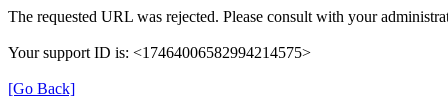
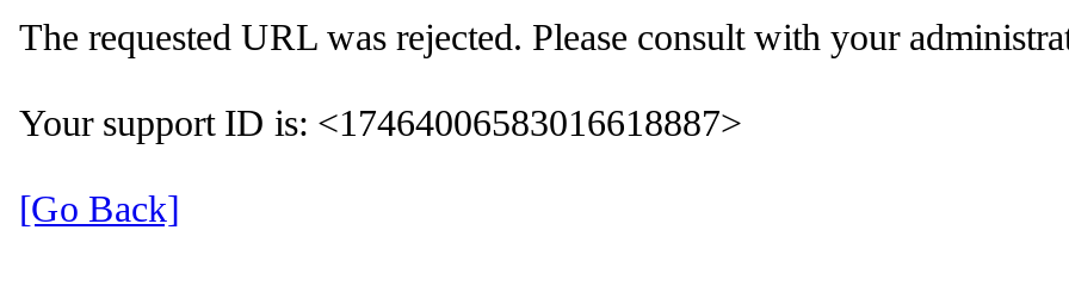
- Your support ID is: <17464006582994214575>
+ Your support ID is: <17464006583016618887>
